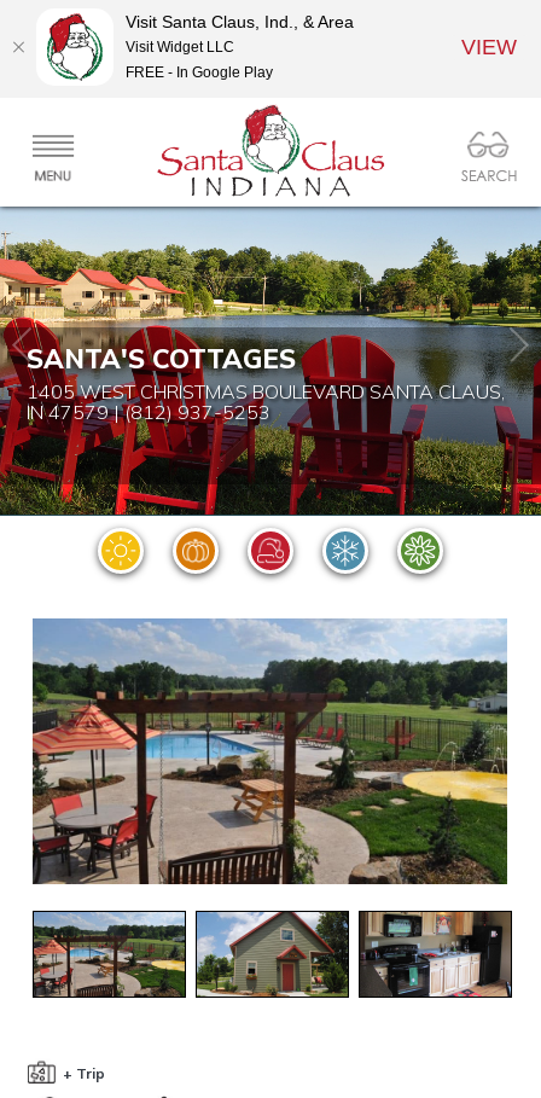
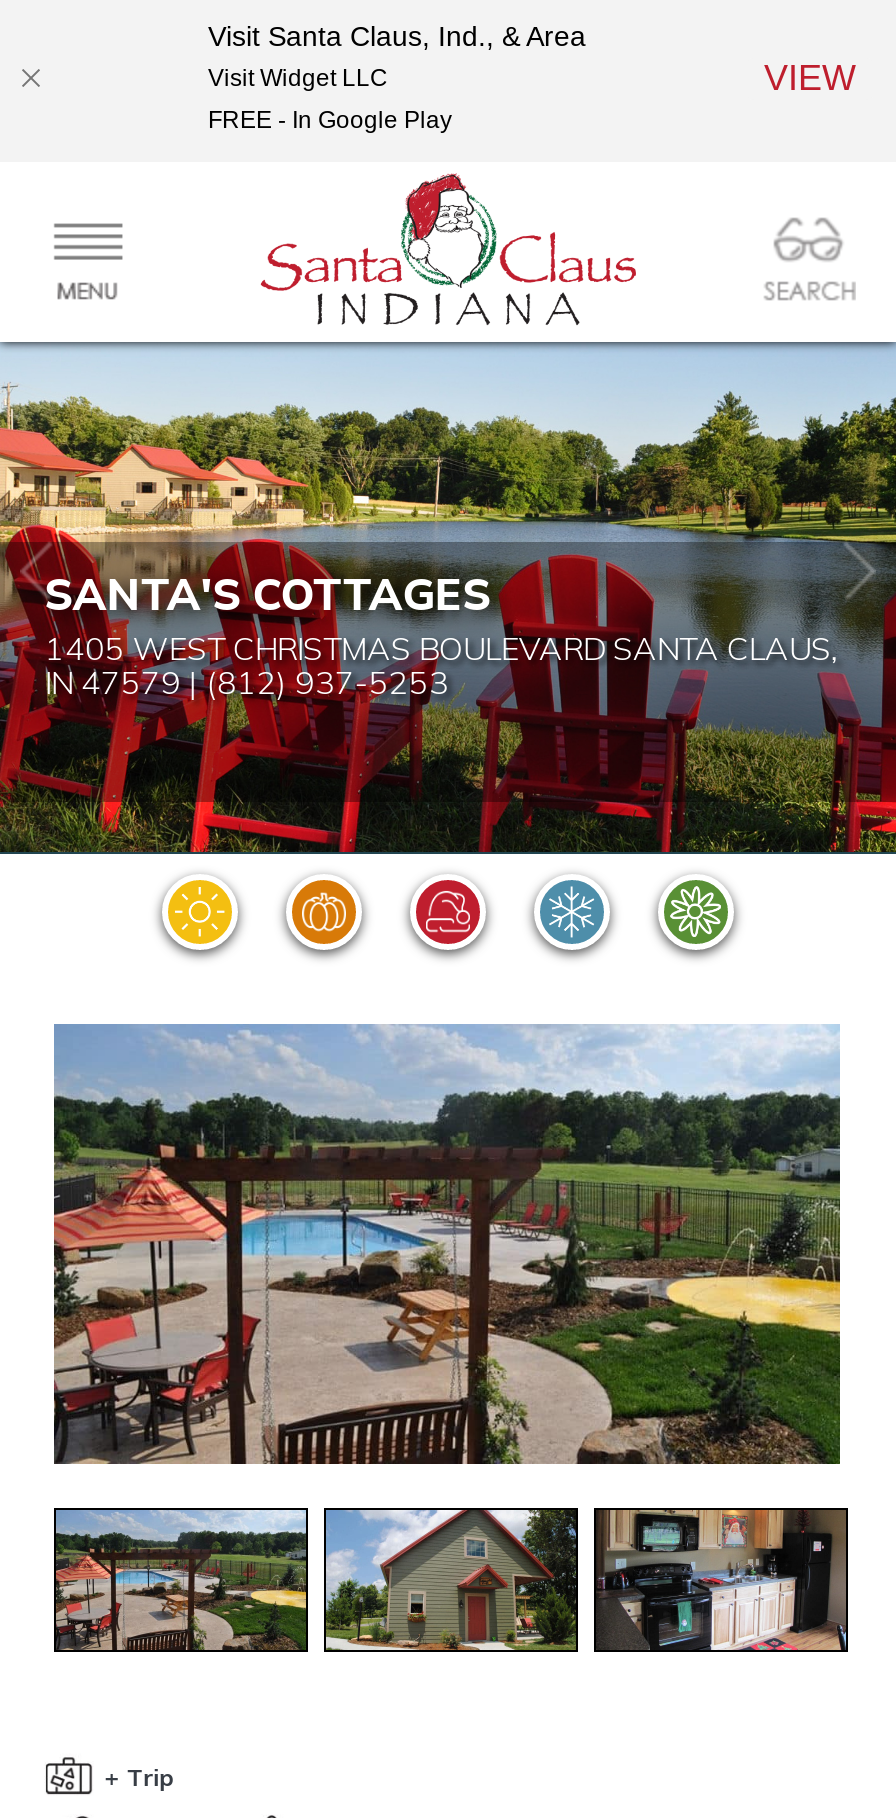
- [image]
